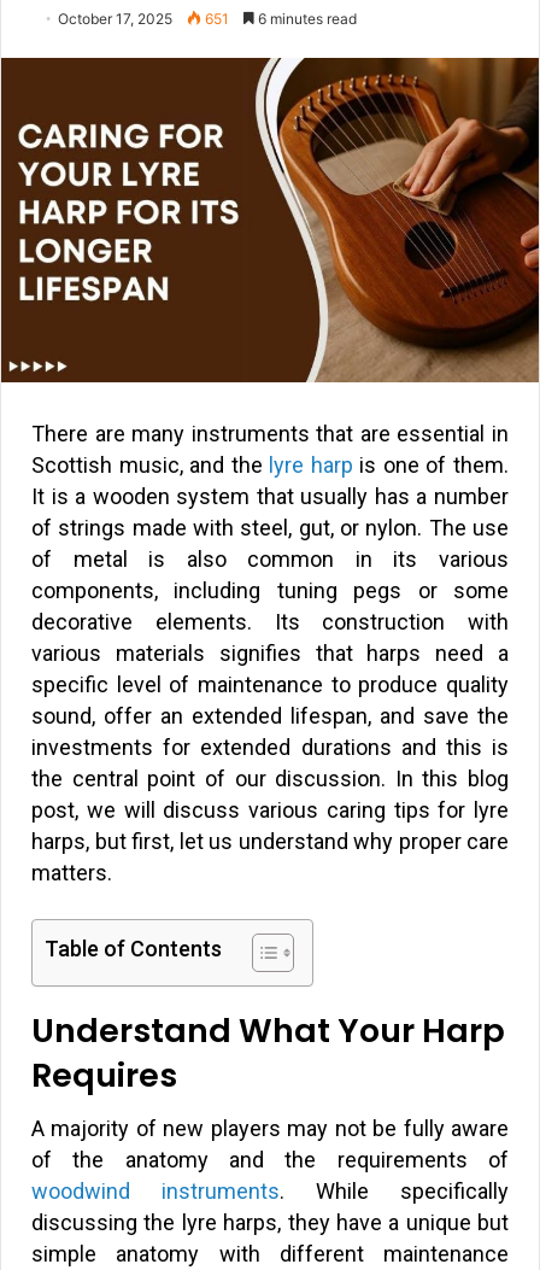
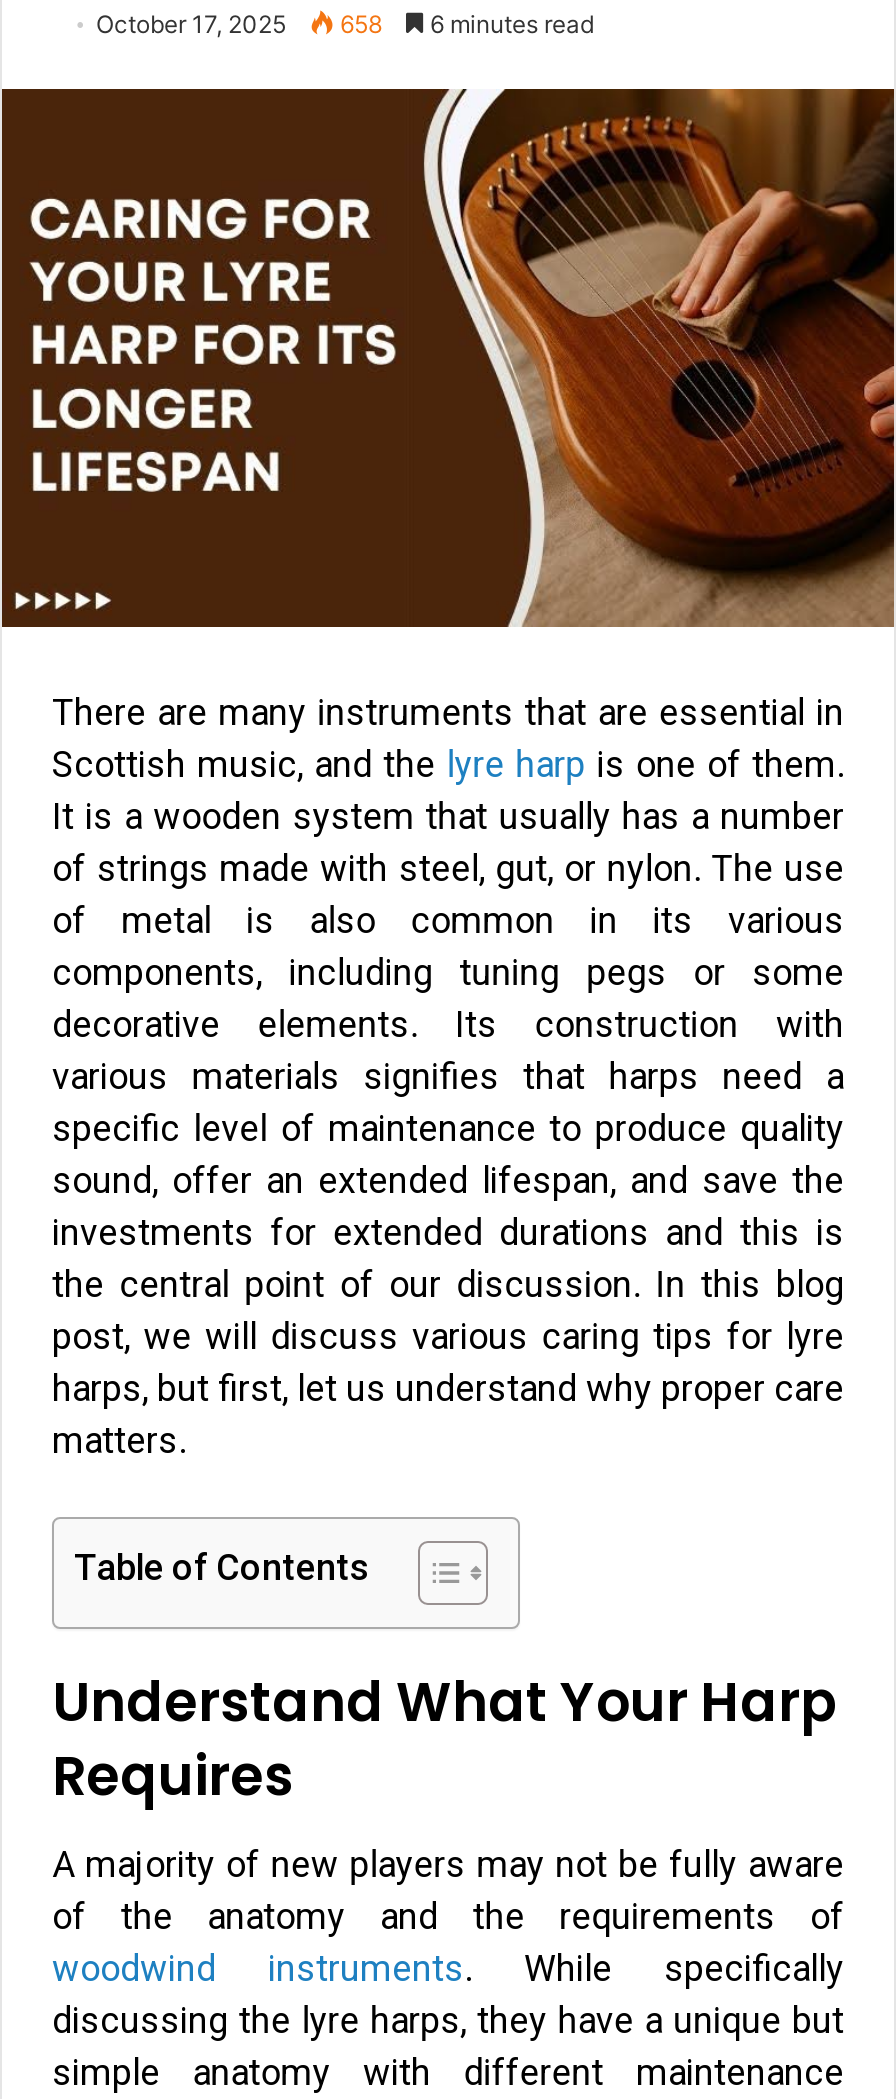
- October 17, 2025 651 6 minutes read
+ October 17, 2025 658 6 minutes read
